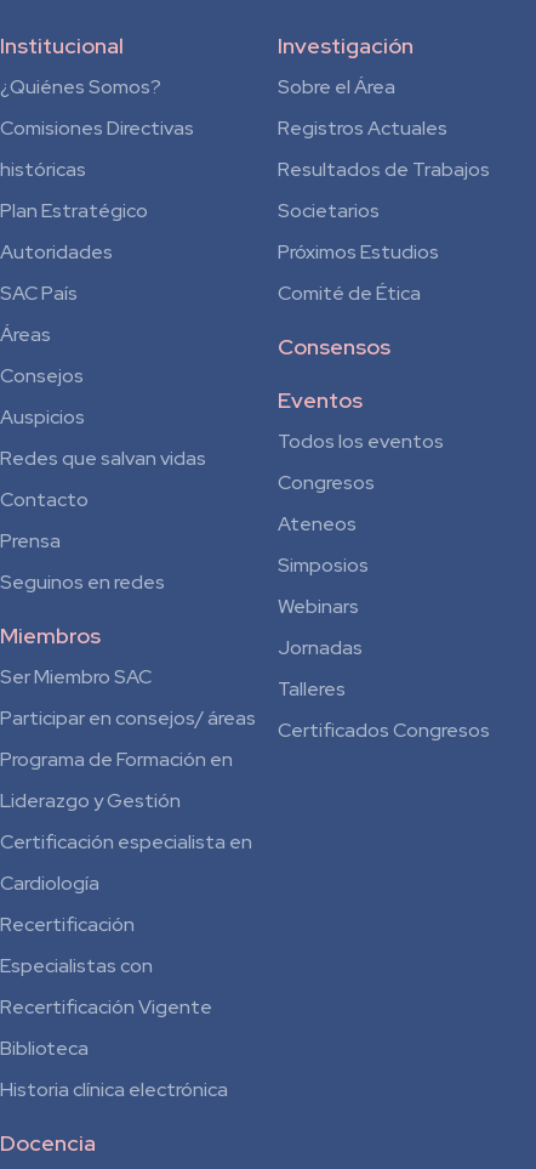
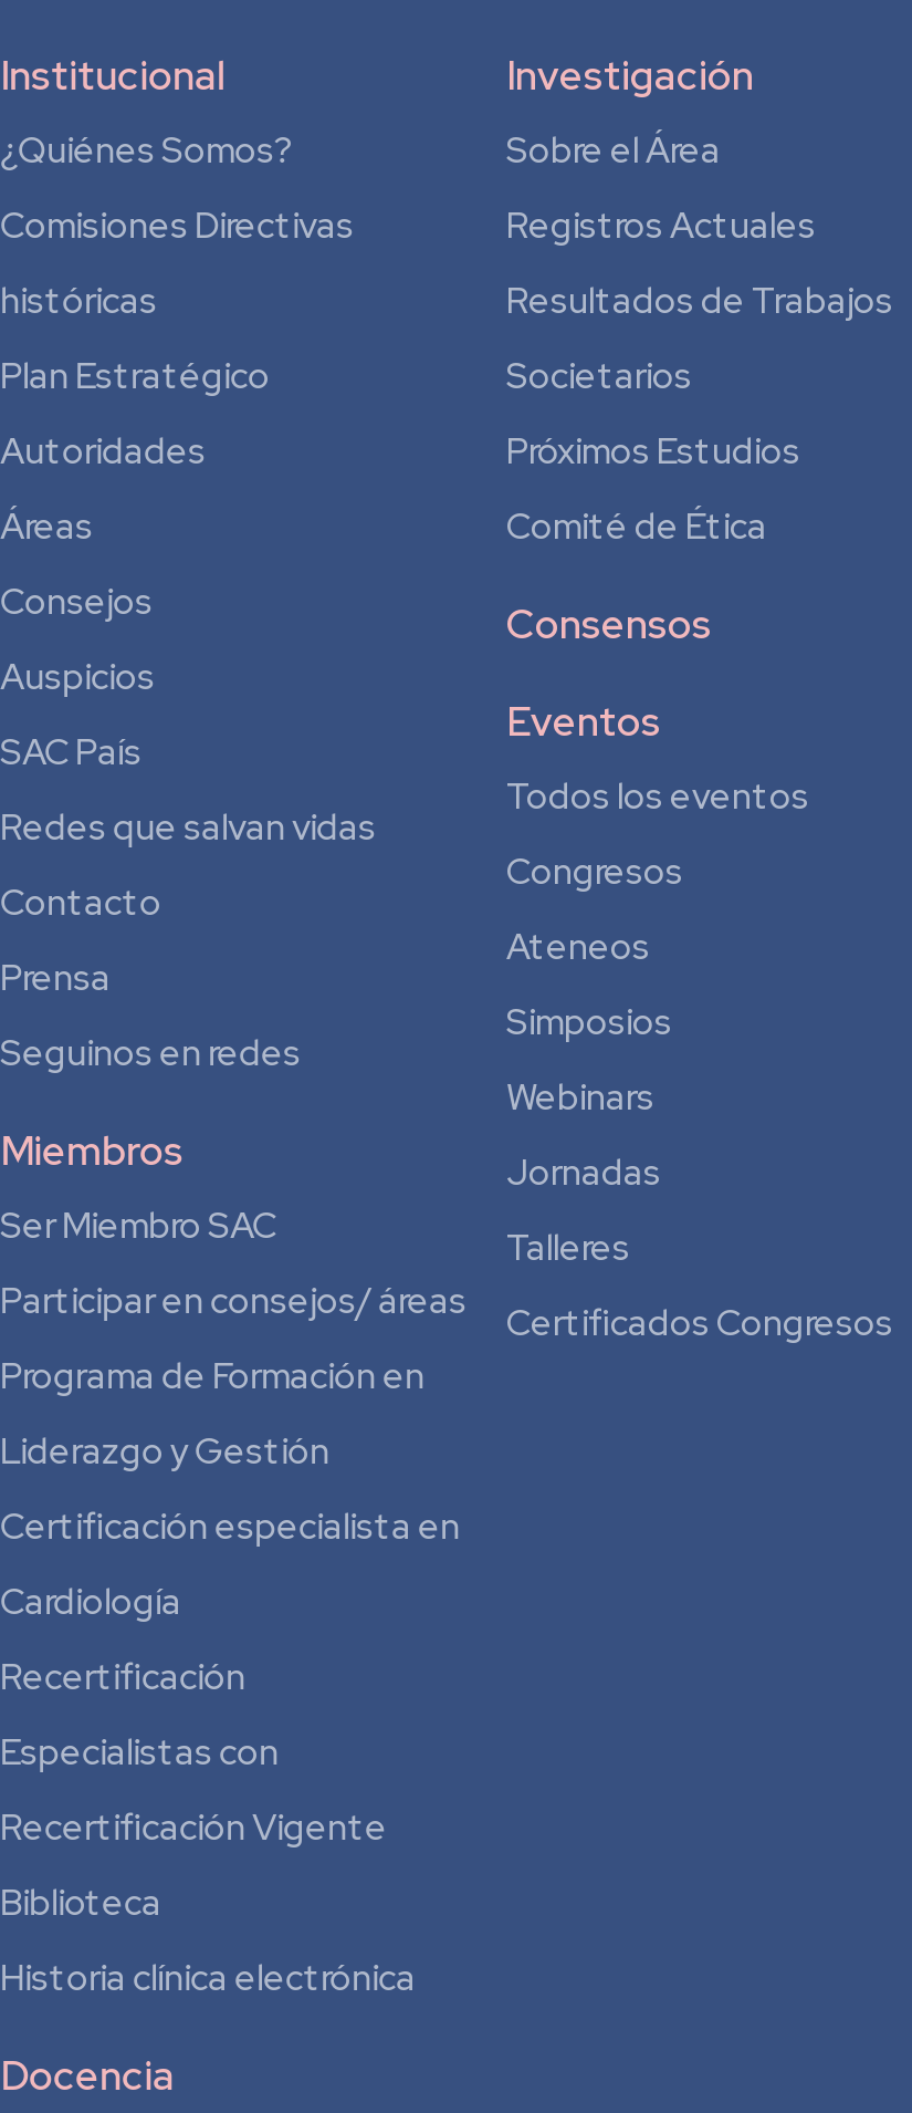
moved down: SAC País

moved up: Áreas | Consejos | Auspicios
